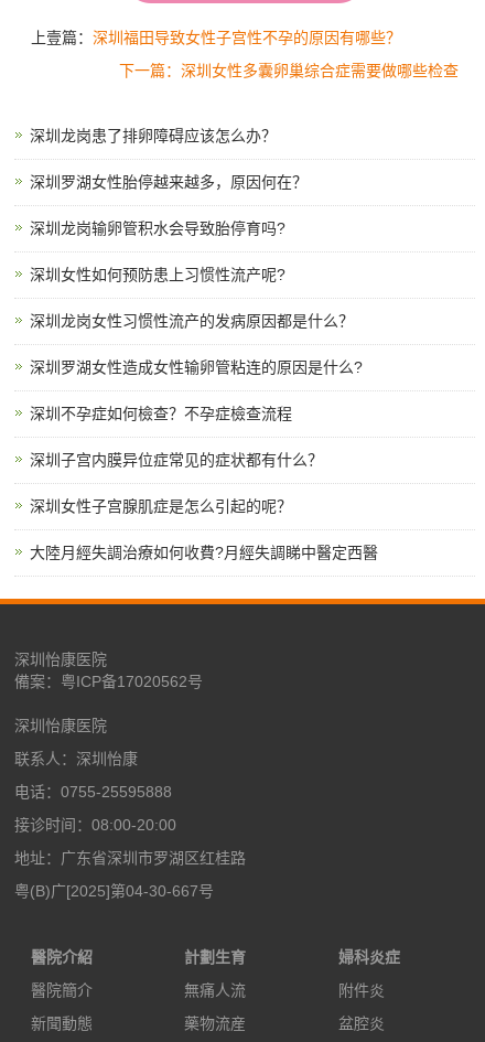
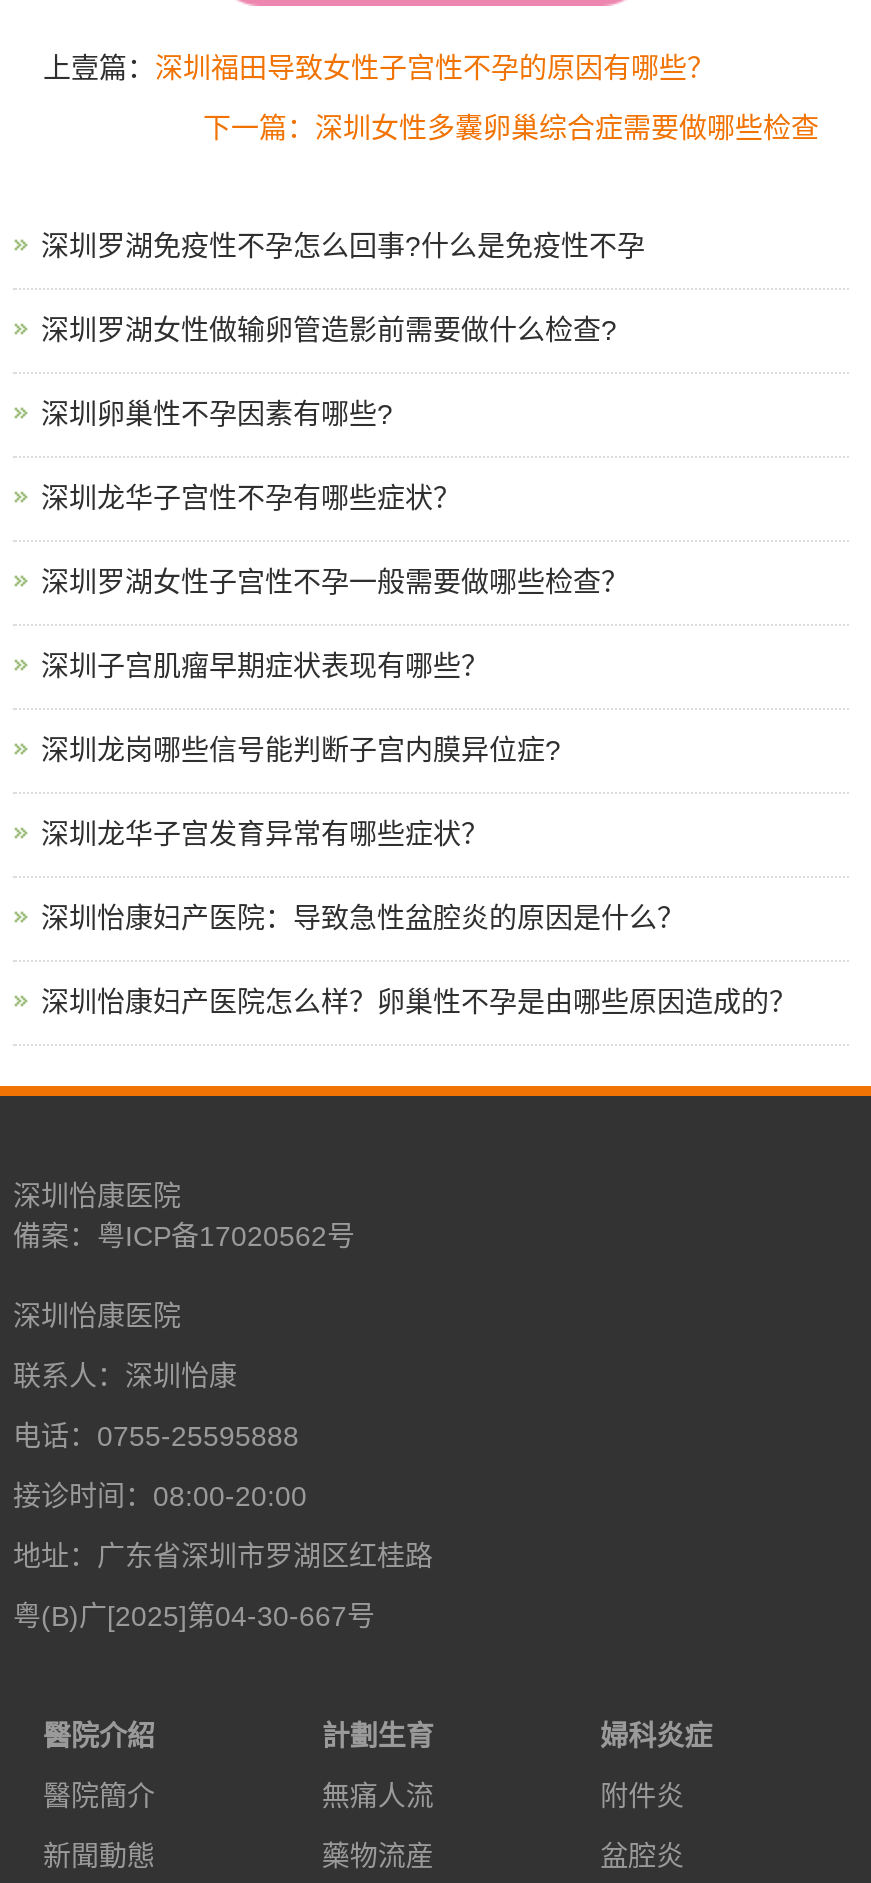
- 深圳龙岗患了排卵障碍应该怎么办？
+ 深圳罗湖免疫性不孕怎么回事?什么是免疫性不孕

- 深圳罗湖女性胎停越来越多，原因何在？
+ 深圳罗湖女性做输卵管造影前需要做什么检查?

- 深圳龙岗输卵管积水会导致胎停育吗?
+ 深圳卵巢性不孕因素有哪些?

- 深圳女性如何预防患上习惯性流产呢?
+ 深圳龙华子宫性不孕有哪些症状？

- 深圳龙岗女性习惯性流产的发病原因都是什么？
+ 深圳罗湖女性子宫性不孕一般需要做哪些检查？

- 深圳罗湖女性造成女性输卵管粘连的原因是什么?
+ 深圳子宫肌瘤早期症状表现有哪些？

- 深圳不孕症如何檢查？不孕症檢查流程
+ 深圳龙岗哪些信号能判断子宫内膜异位症?

- 深圳子宫内膜异位症常见的症状都有什么？
+ 深圳龙华子宫发育异常有哪些症状？

- 深圳女性子宫腺肌症是怎么引起的呢？
+ 深圳怡康妇产医院：导致急性盆腔炎的原因是什么？

- 大陸月經失調治療如何收費?月經失調睇中醫定西醫
+ 深圳怡康妇产医院怎么样？卵巢性不孕是由哪些原因造成的？
